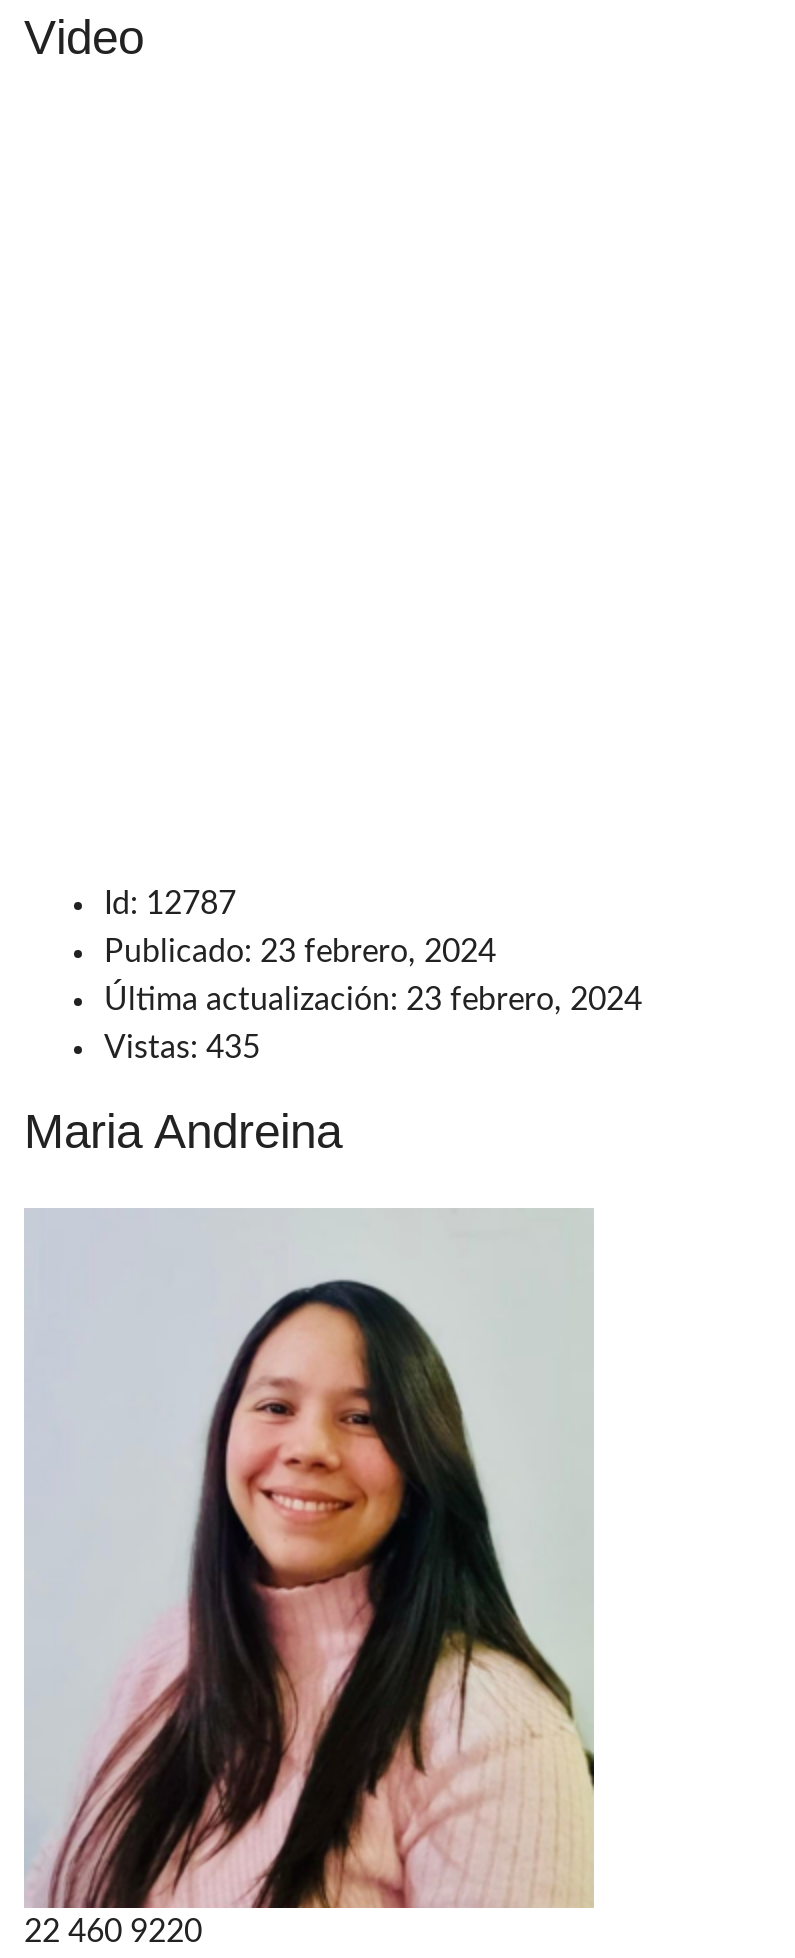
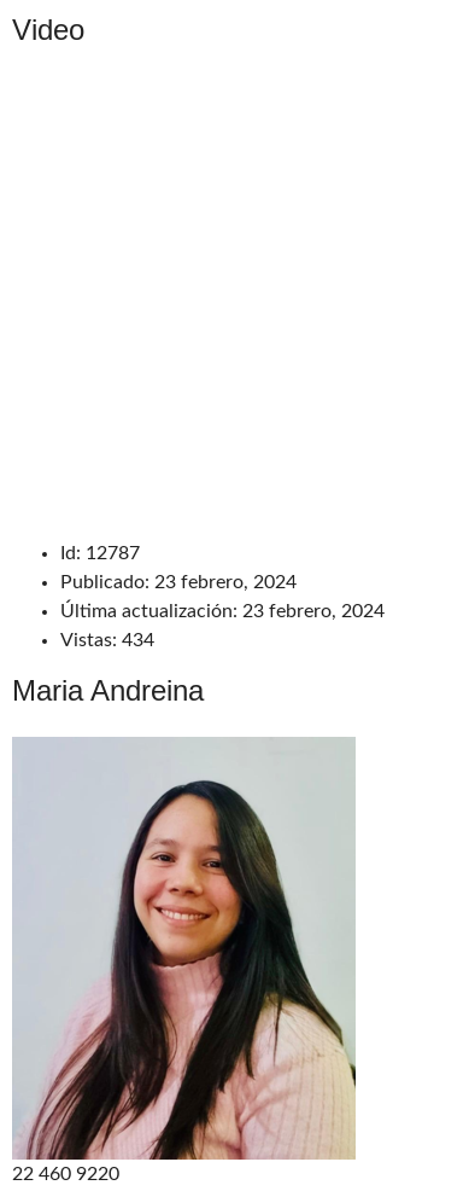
- Vistas: 435
+ Vistas: 434
